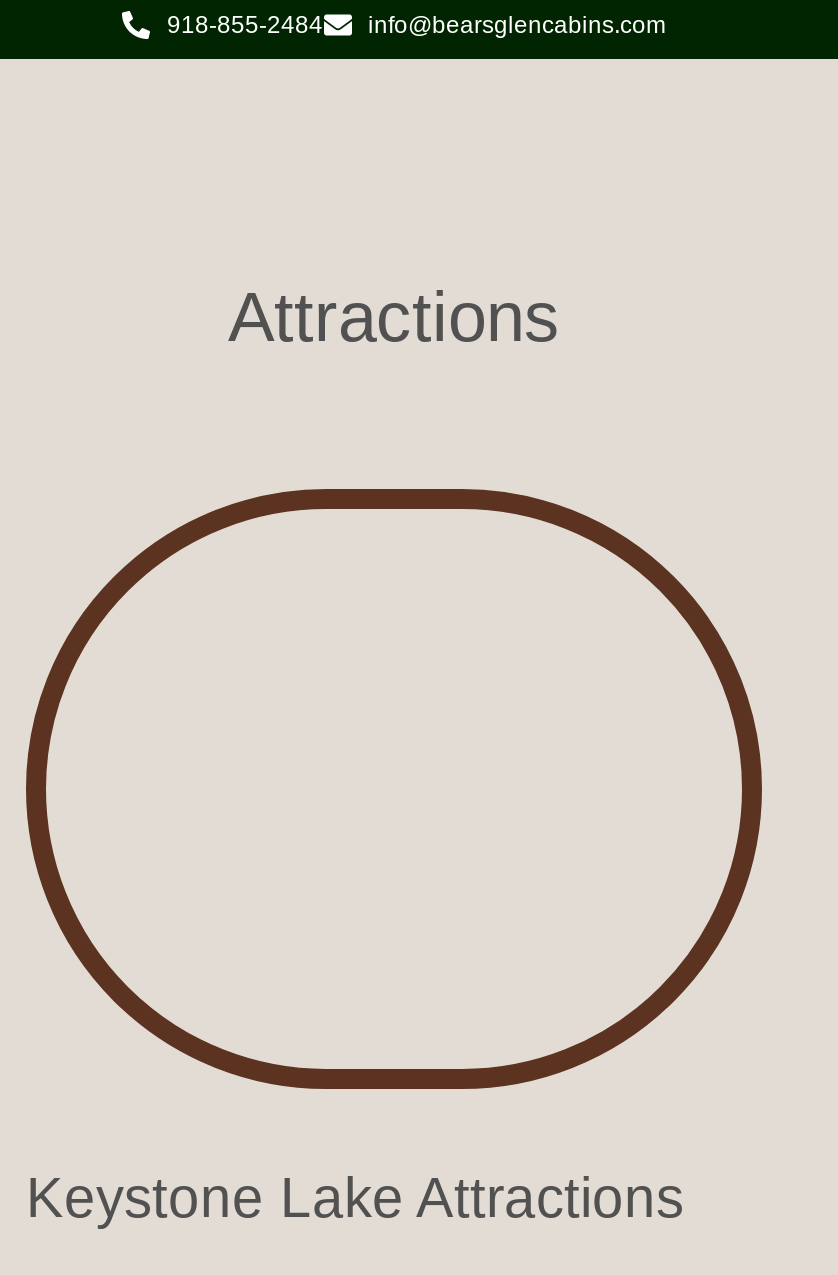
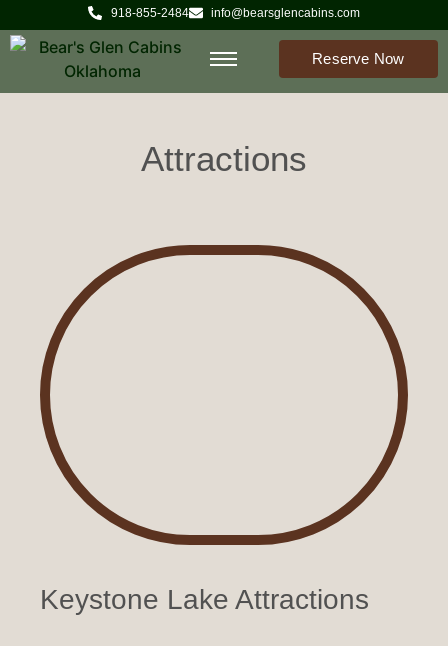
+ [image]
+ Reserve Now
